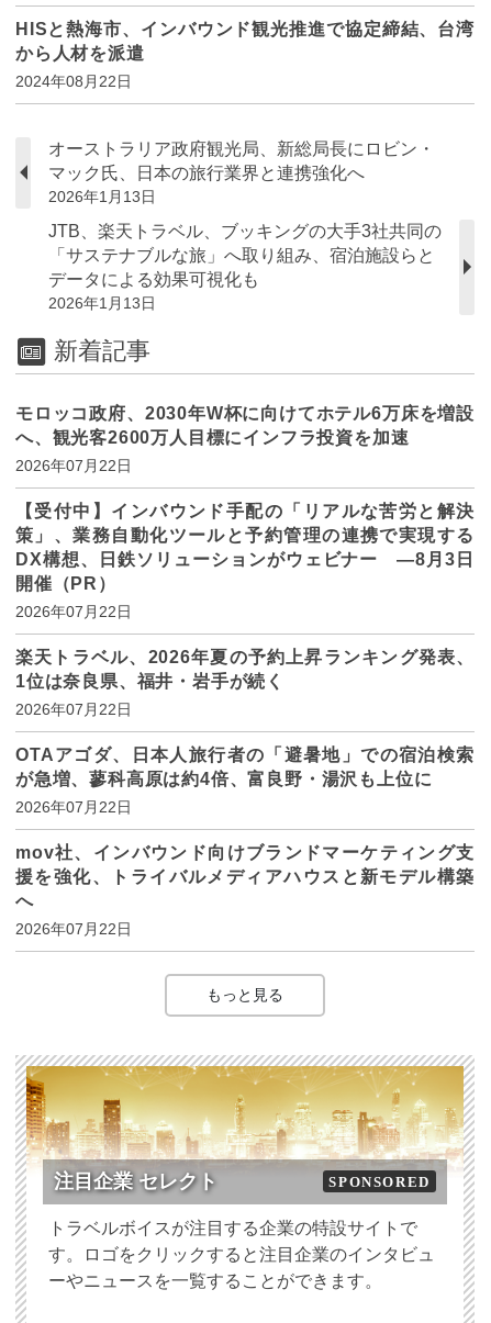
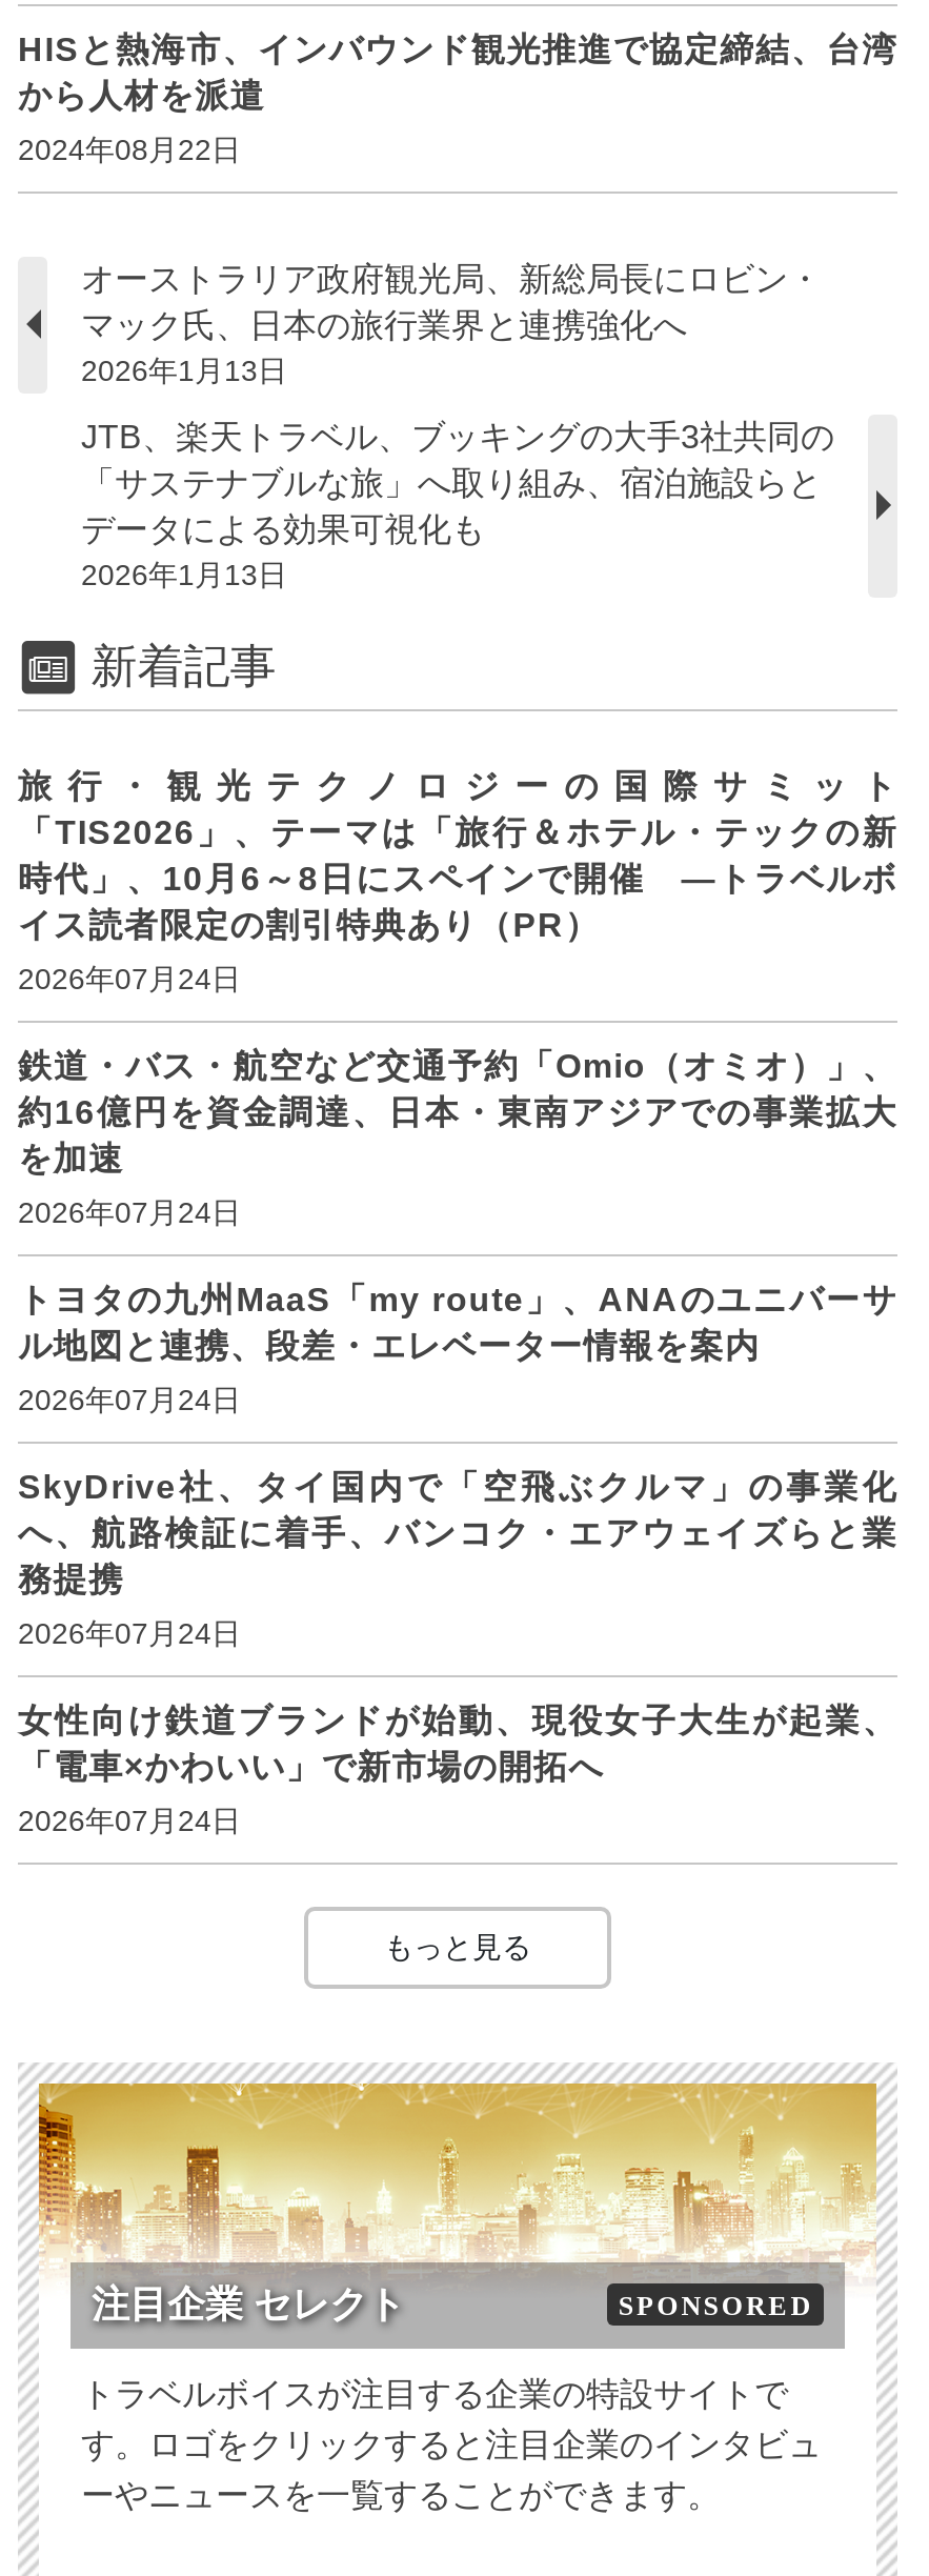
- モロッコ政府、2030年W杯に向けてホテル6万床を増設
- へ、観光客2600万人目標にインフラ投資を加速
+ 旅行・観光テクノロジーの国際サミット
+ 「TIS2026」、テーマは「旅行＆ホテル・テックの新
+ 時代」、10月6～8日にスペインで開催 ―トラベルボ
+ イス読者限定の割引特典あり（PR）

- 2026年07月22日
+ 2026年07月24日

- 【受付中】インバウンド手配の「リアルな苦労と解決
- 策」、業務自動化ツールと予約管理の連携で実現する
- DX構想、日鉄ソリューションがウェビナー ―8月3日
- 開催（PR）
+ 鉄道・バス・航空など交通予約「Omio（オミオ）」、
+ 約16億円を資金調達、日本・東南アジアでの事業拡大
+ を加速

- 2026年07月22日
+ 2026年07月24日

- 楽天トラベル、2026年夏の予約上昇ランキング発表、
- 1位は奈良県、福井・岩手が続く
+ トヨタの九州MaaS「my route」、ANAのユニバーサ
+ ル地図と連携、段差・エレベーター情報を案内

- 2026年07月22日
+ 2026年07月24日

- OTAアゴダ、日本人旅行者の「避暑地」での宿泊検索
- が急増、蓼科高原は約4倍、富良野・湯沢も上位に
+ SkyDrive社、タイ国内で「空飛ぶクルマ」の事業化
+ へ、航路検証に着手、バンコク・エアウェイズらと業
+ 務提携

- 2026年07月22日
+ 2026年07月24日

- mov社、インバウンド向けブランドマーケティング支
- 援を強化、トライバルメディアハウスと新モデル構築
- へ
+ 女性向け鉄道ブランドが始動、現役女子大生が起業、
+ 「電車×かわいい」で新市場の開拓へ

- 2026年07月22日
+ 2026年07月24日
